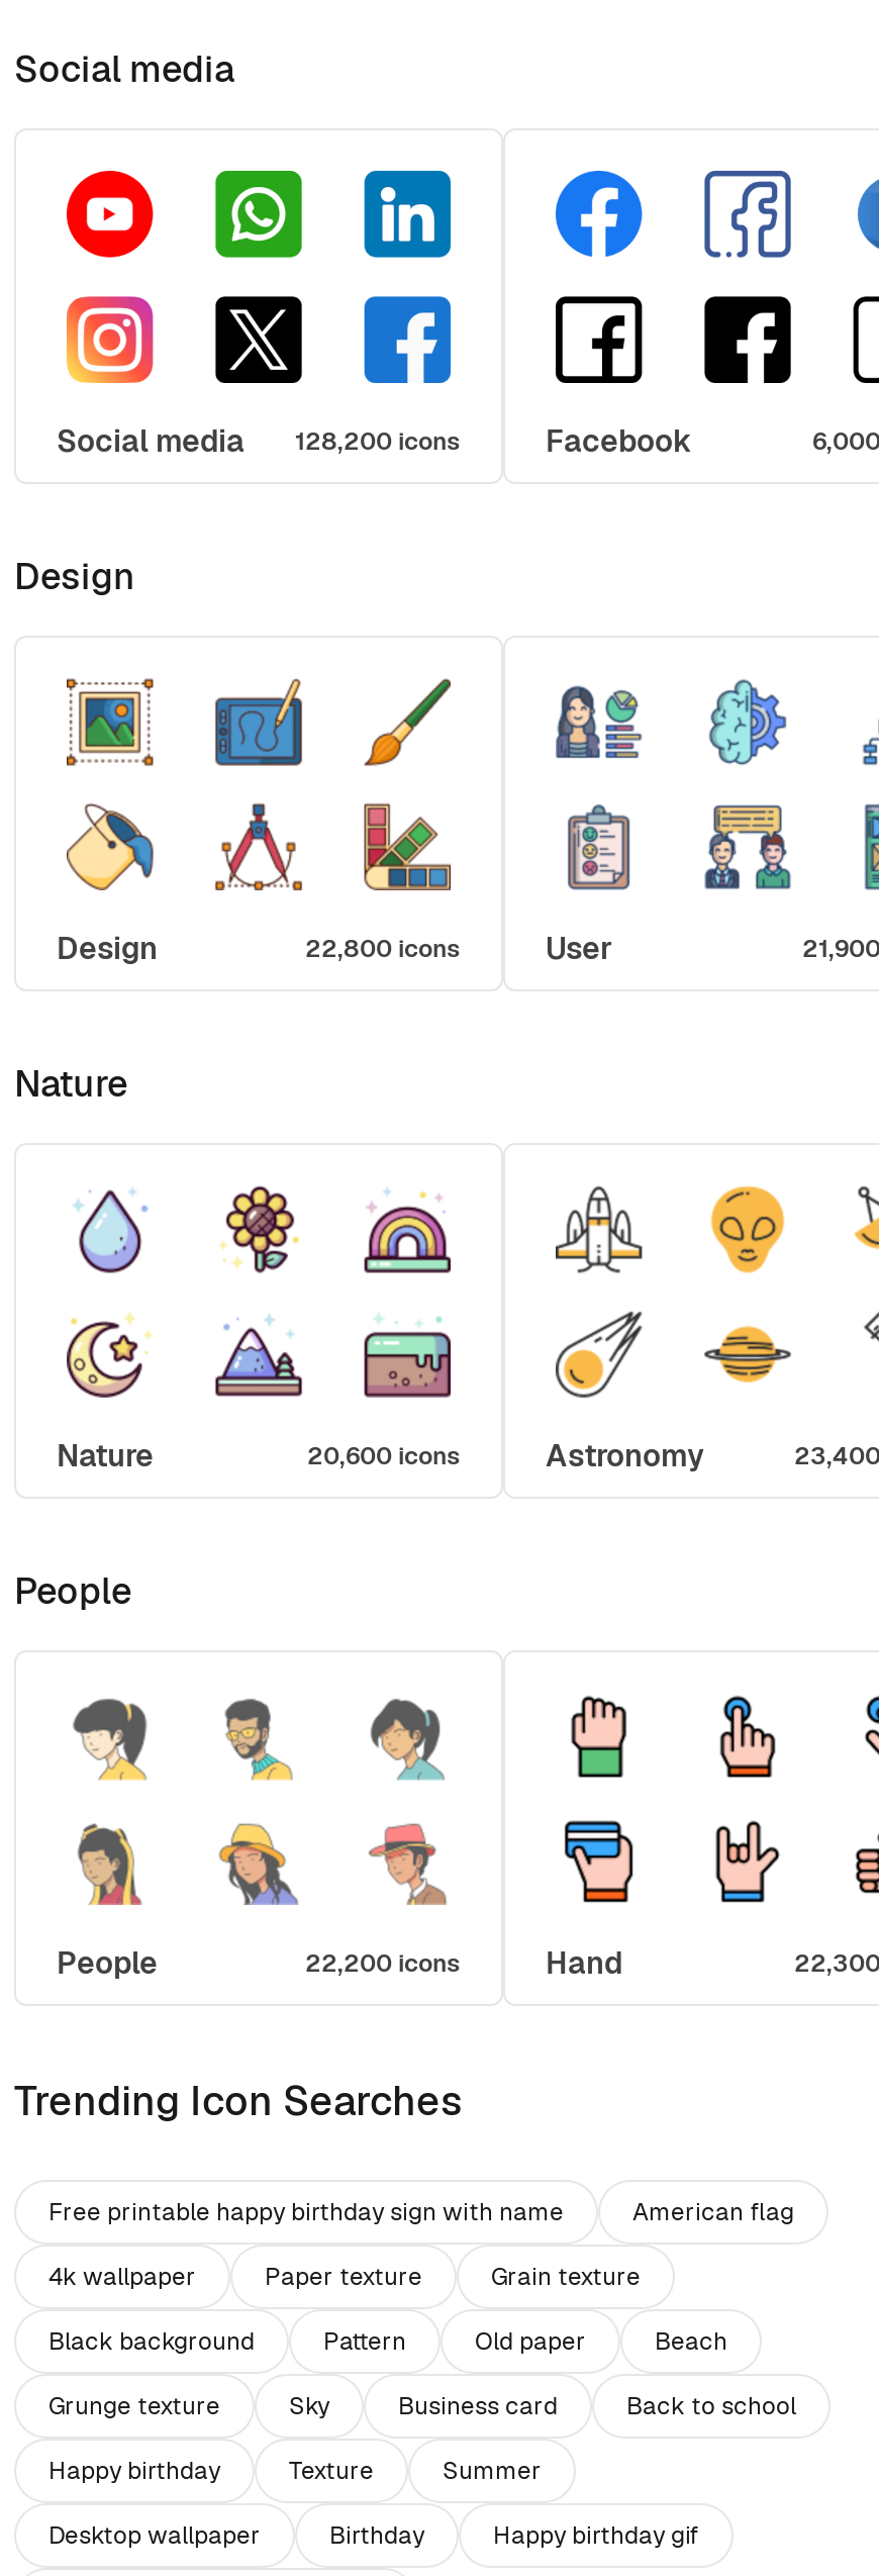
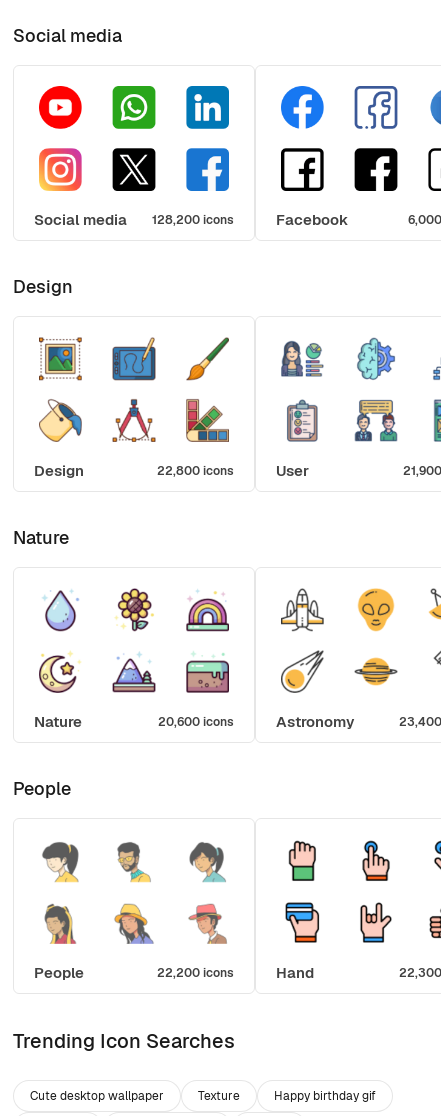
- Free printable happy birthday sign with name
- American flag
- 4k wallpaper
- Paper texture
- Grain texture
- Black background
- Pattern
- Old paper
- Beach
- Grunge texture
- Sky
- Business card
- Back to school
- Happy birthday
+ Cute desktop wallpaper

- Summer
- Desktop wallpaper
- Birthday
